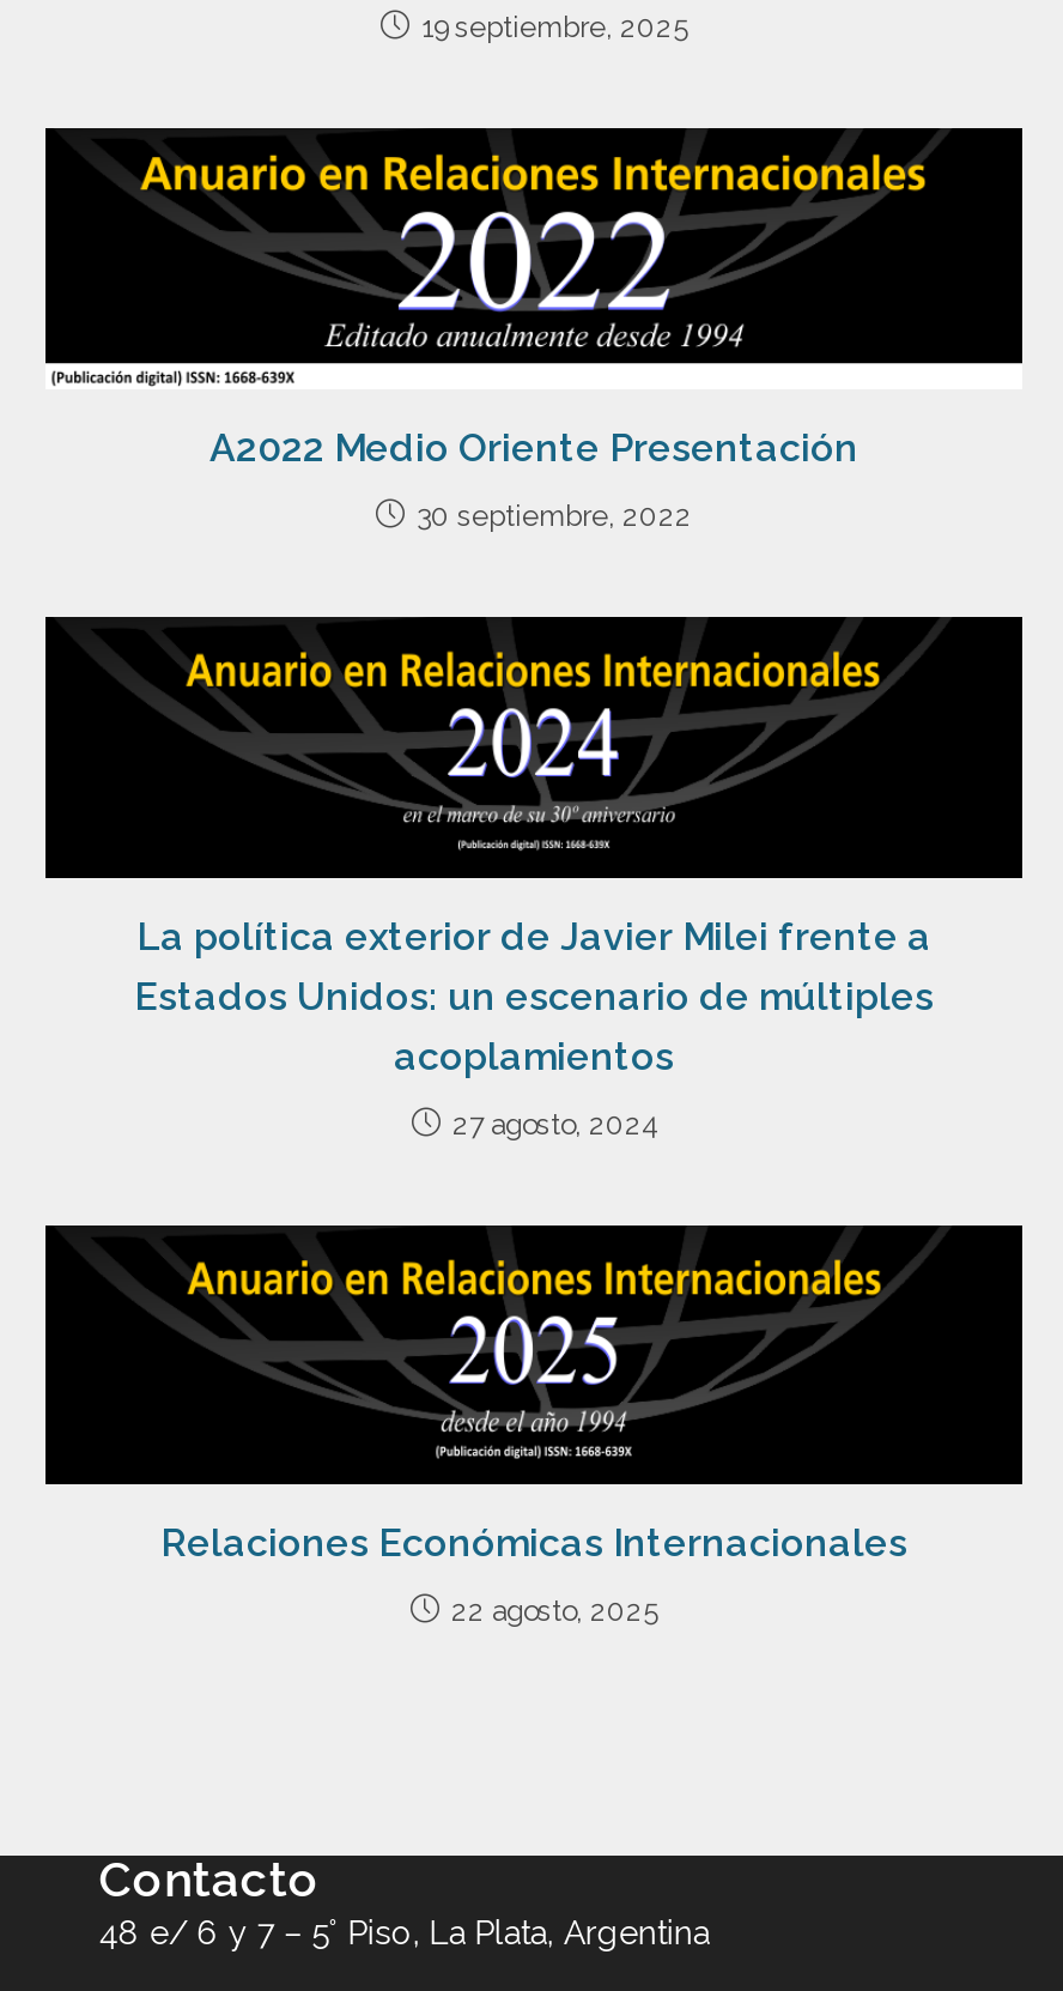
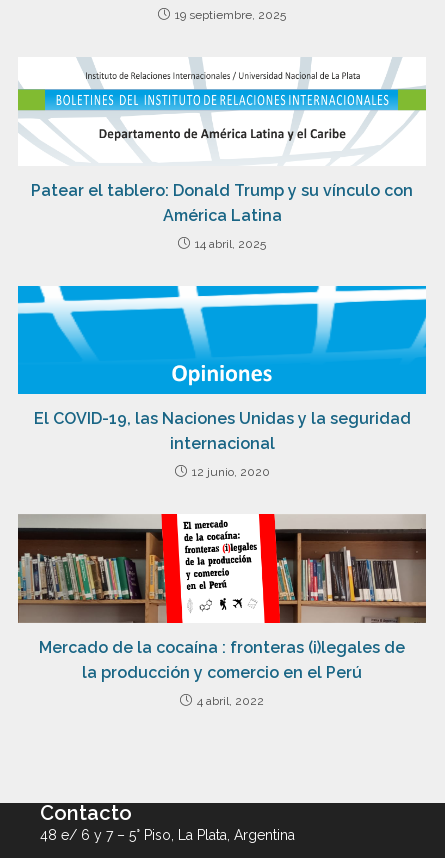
- [image]
- A2022 Medio Oriente Presentación
+ [image]
+ Patear el tablero: Donald Trump y su vínculo con
+ América Latina

- 30 septiembre, 2022
+ 14 abril, 2025

- [image]
- La política exterior de Javier Milei frente a
- Estados Unidos: un escenario de múltiples
- acoplamientos
+ [image]
+ El COVID-19, las Naciones Unidas y la seguridad
+ internacional

- 27 agosto, 2024
+ 12 junio, 2020

- [image]
- Relaciones Económicas Internacionales
+ [image]
+ Mercado de la cocaína : fronteras (i)legales de
+ la producción y comercio en el Perú

- 22 agosto, 2025
+ 4 abril, 2022
